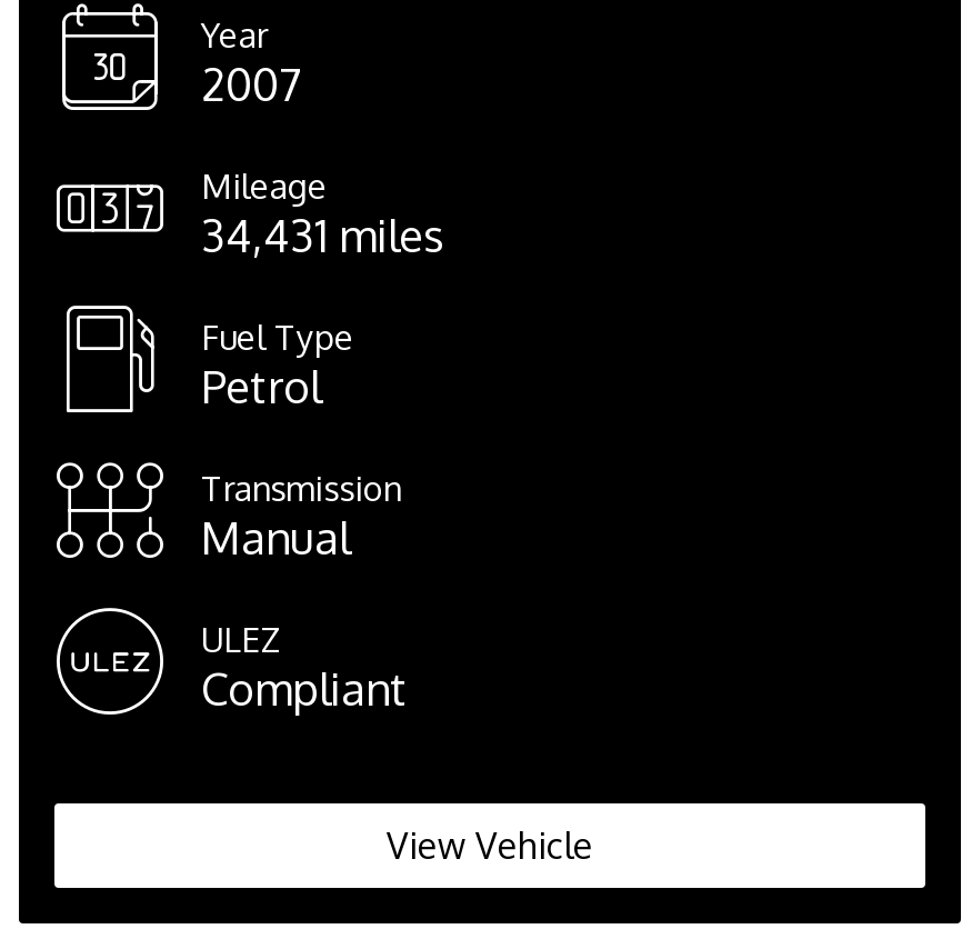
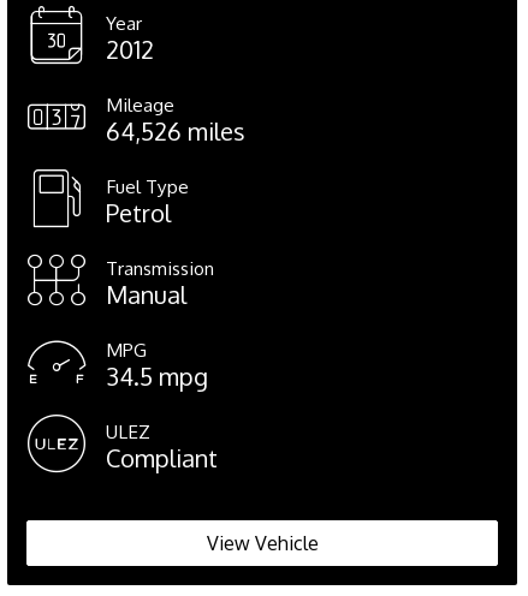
- 2007
+ 2012

- 34,431 miles
+ 64,526 miles

+ MPG
+ 34.5 mpg
